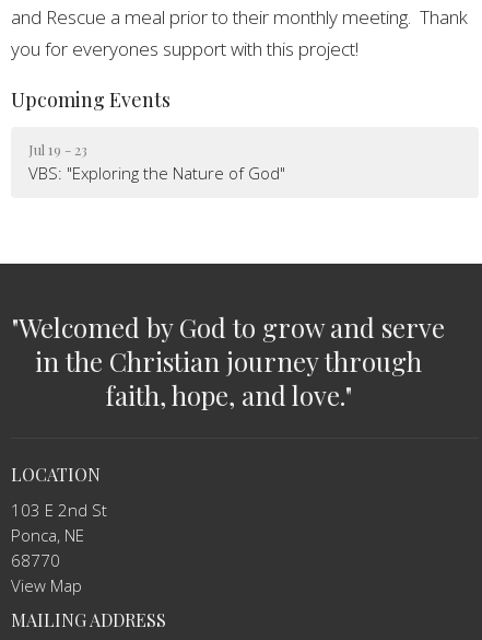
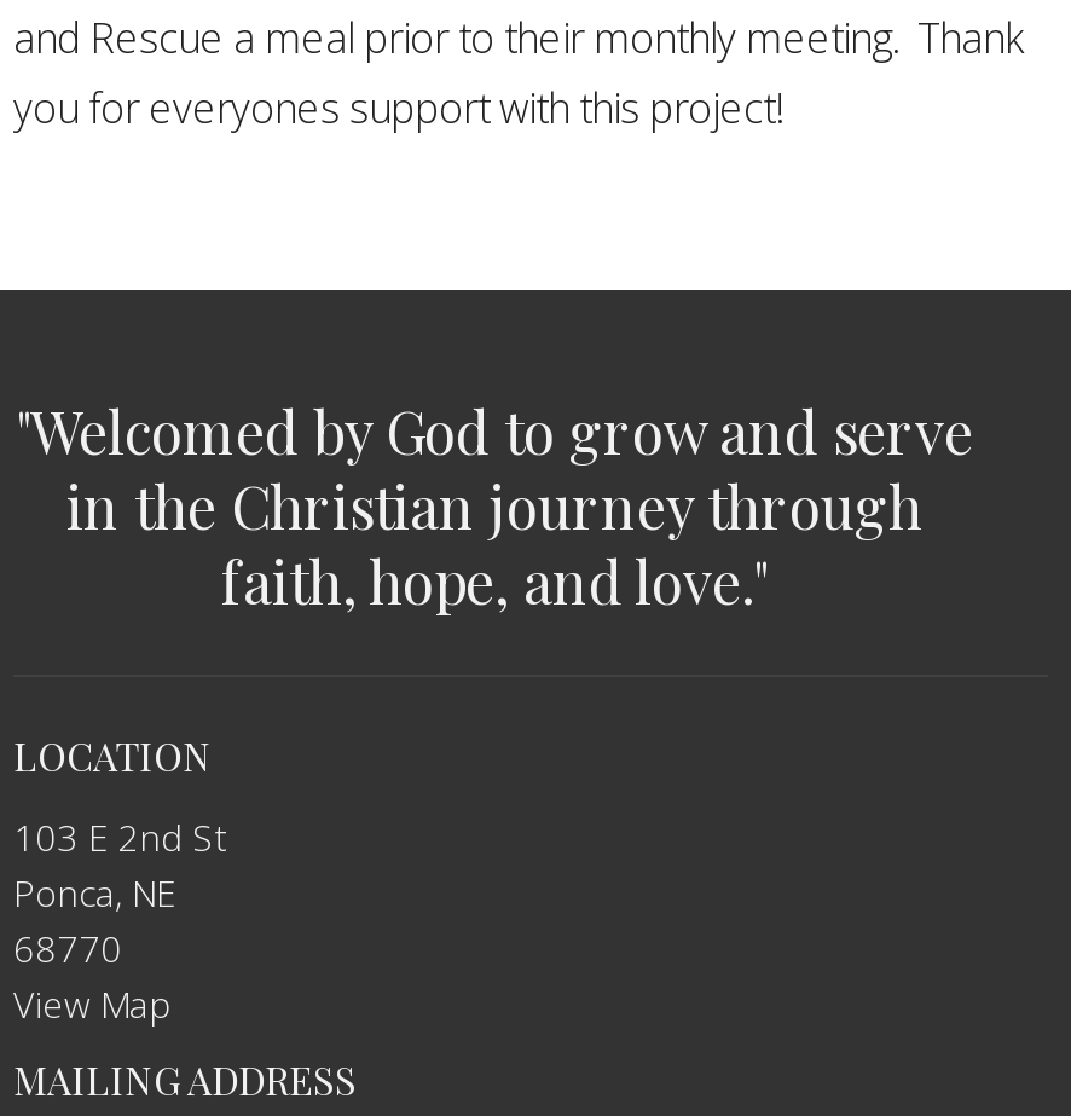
- Upcoming Events
- Jul 19 - 23
- VBS: "Exploring the Nature of God"
